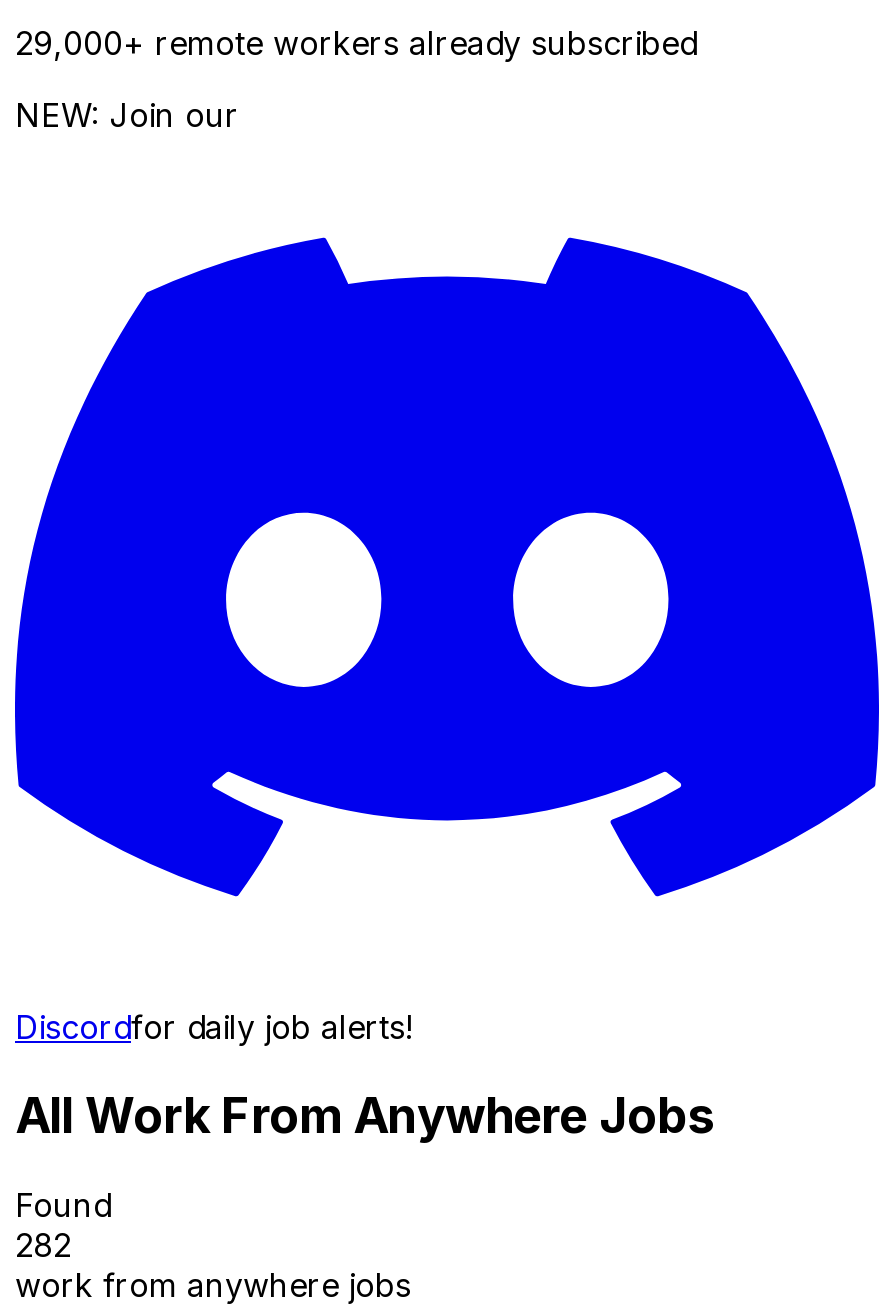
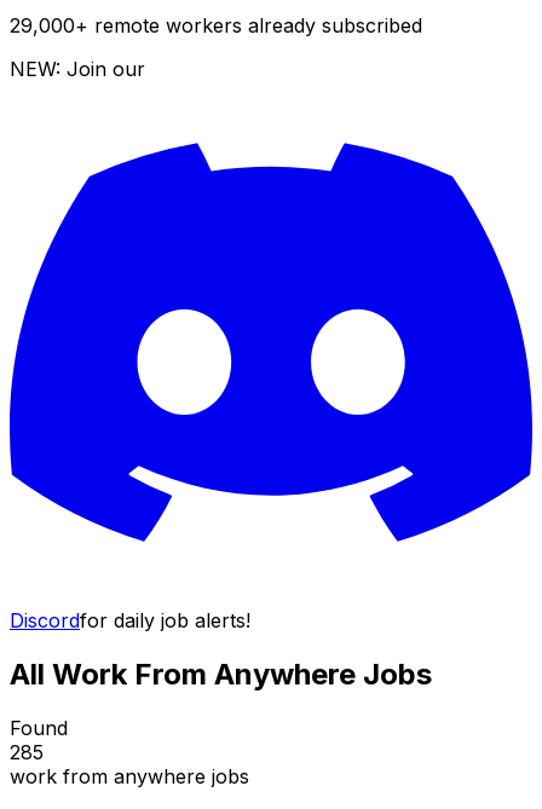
- 282
+ 285
